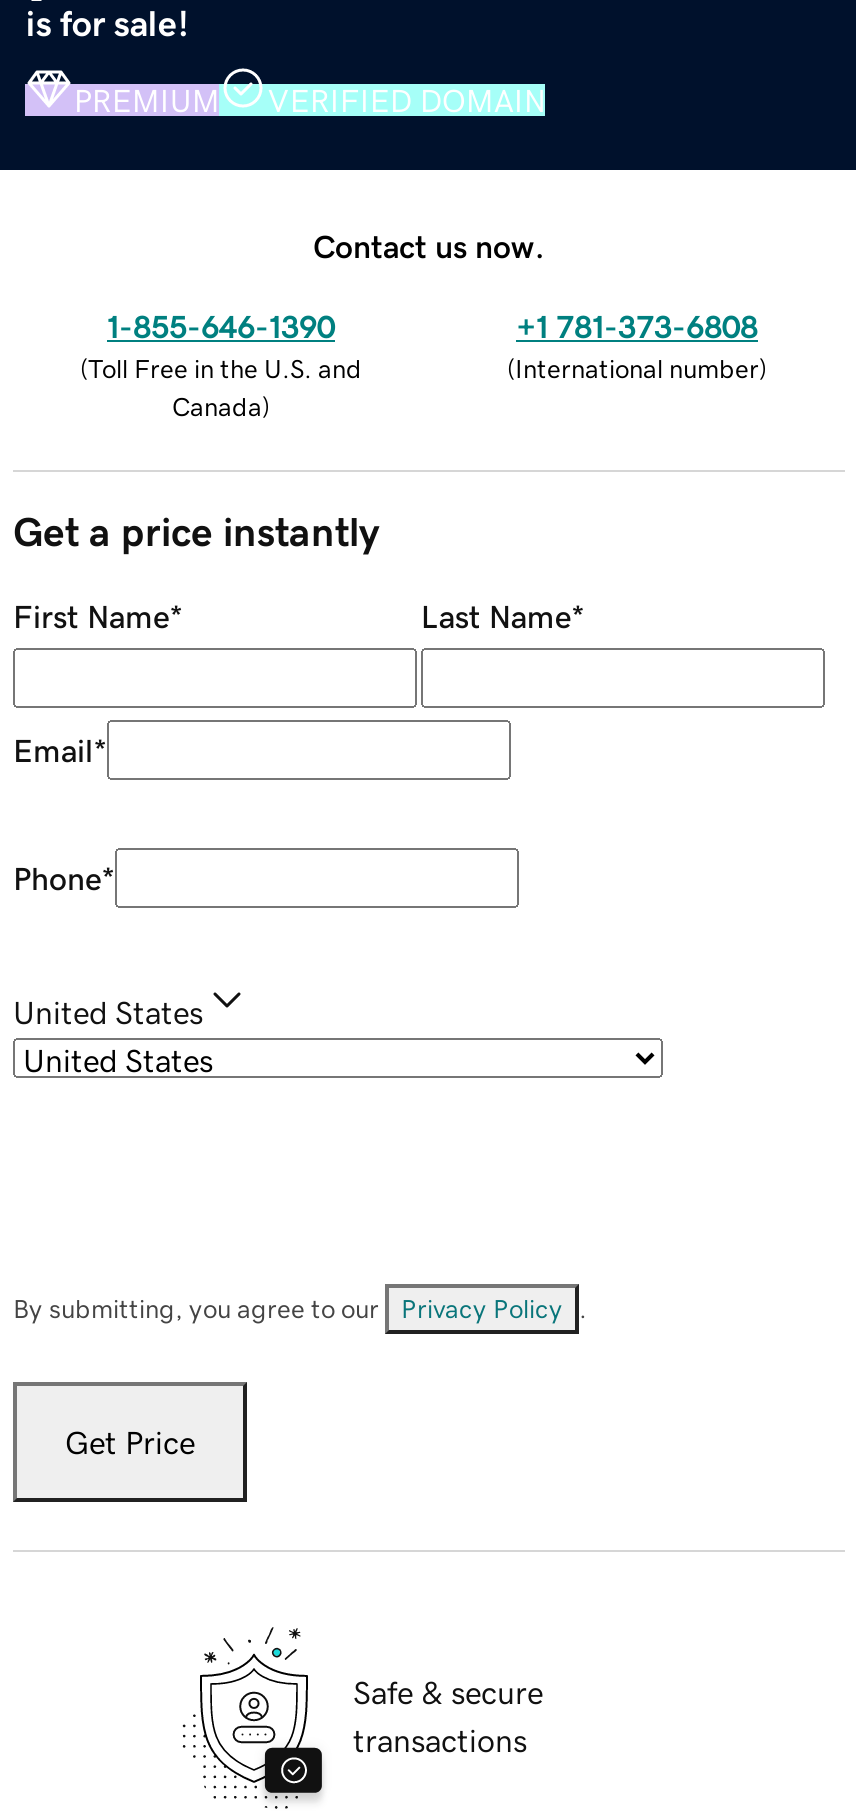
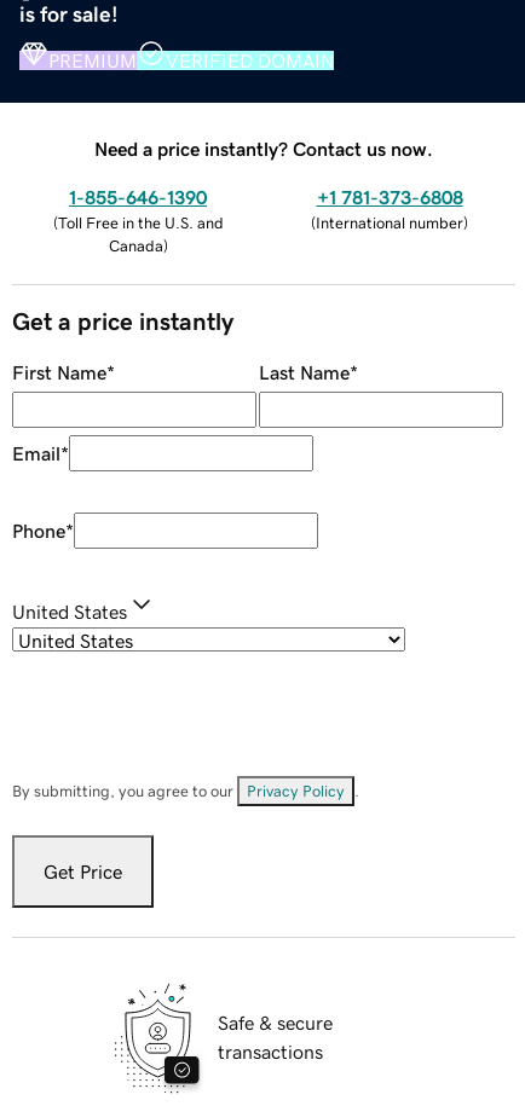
- Contact us now.
+ Need a price instantly? Contact us now.
